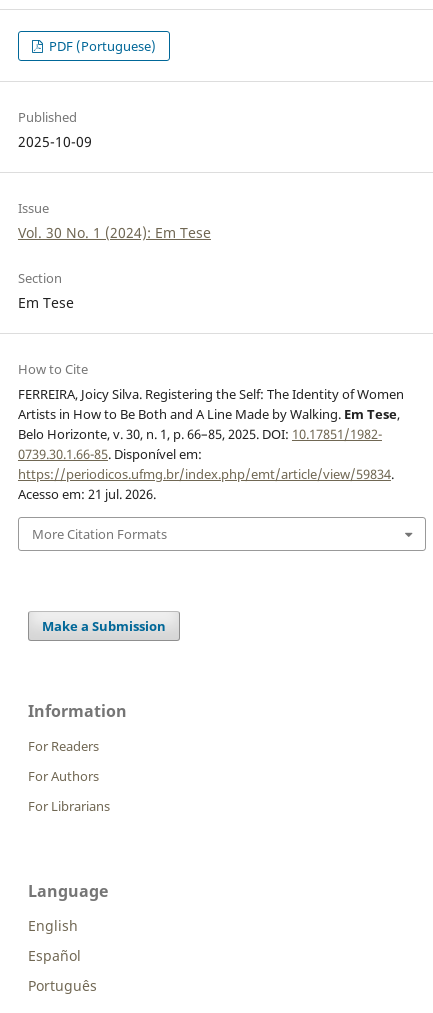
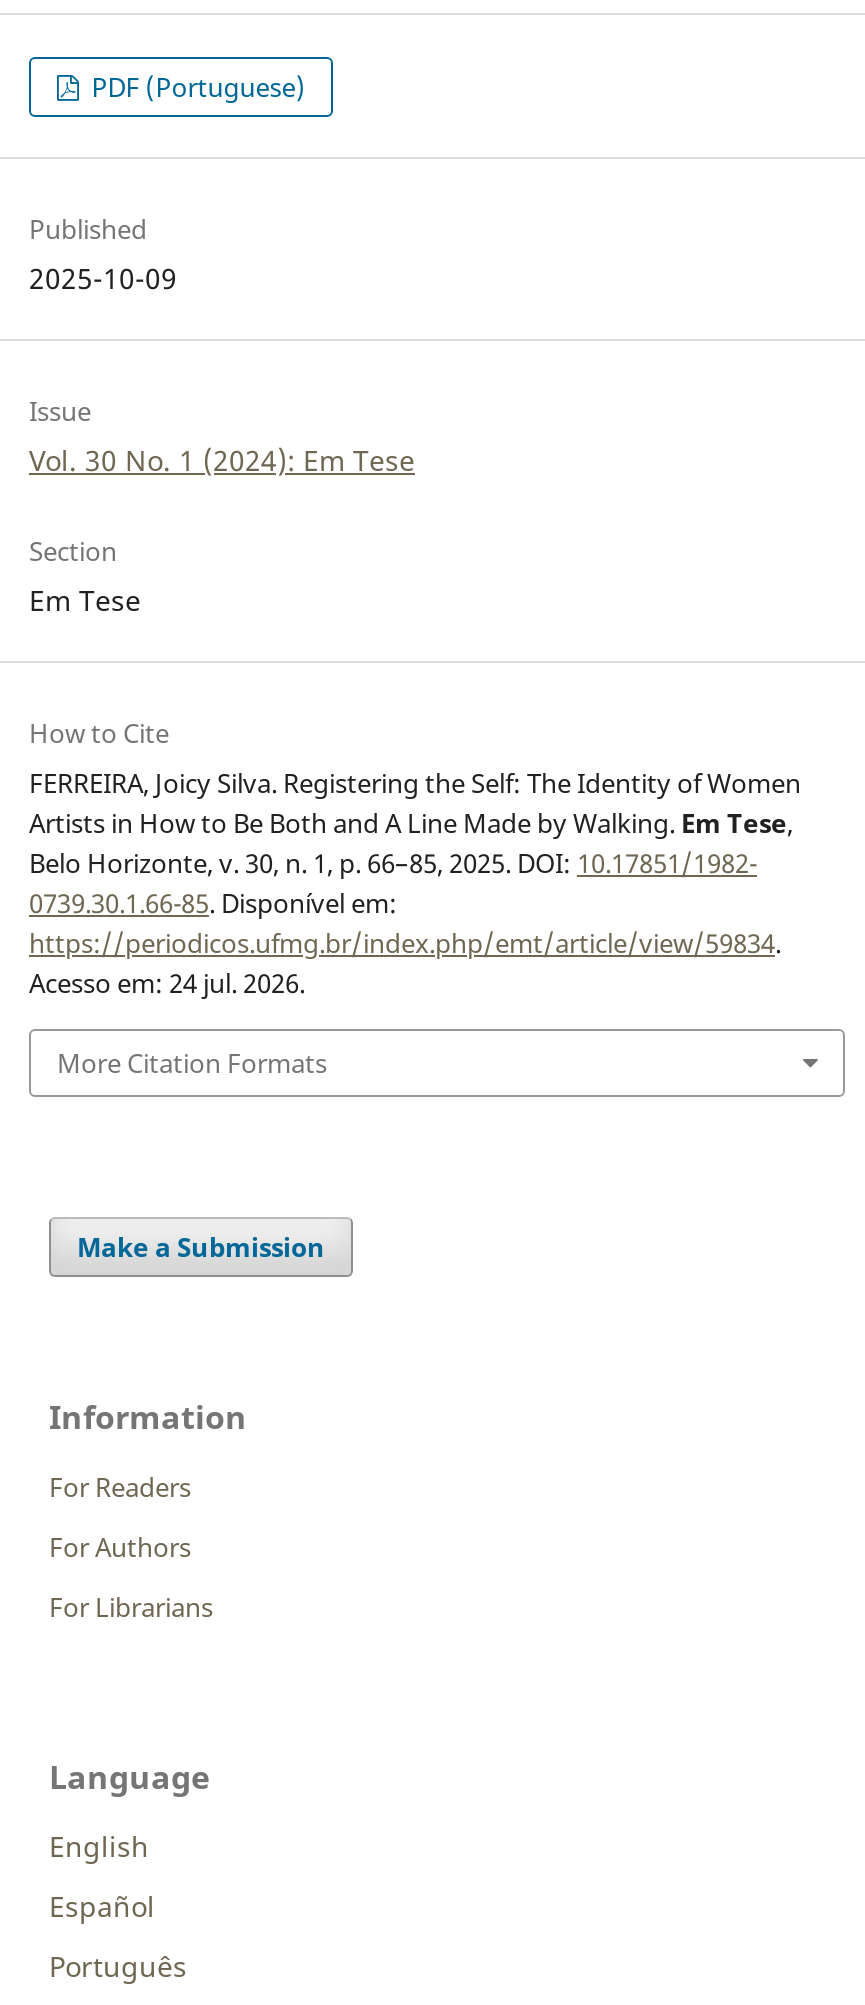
- Acesso em: 21 jul. 2026.
+ Acesso em: 24 jul. 2026.
